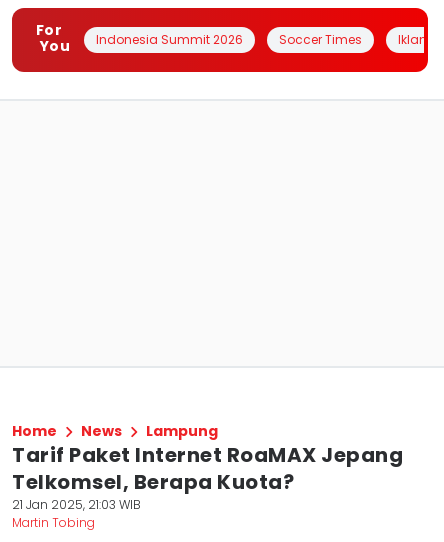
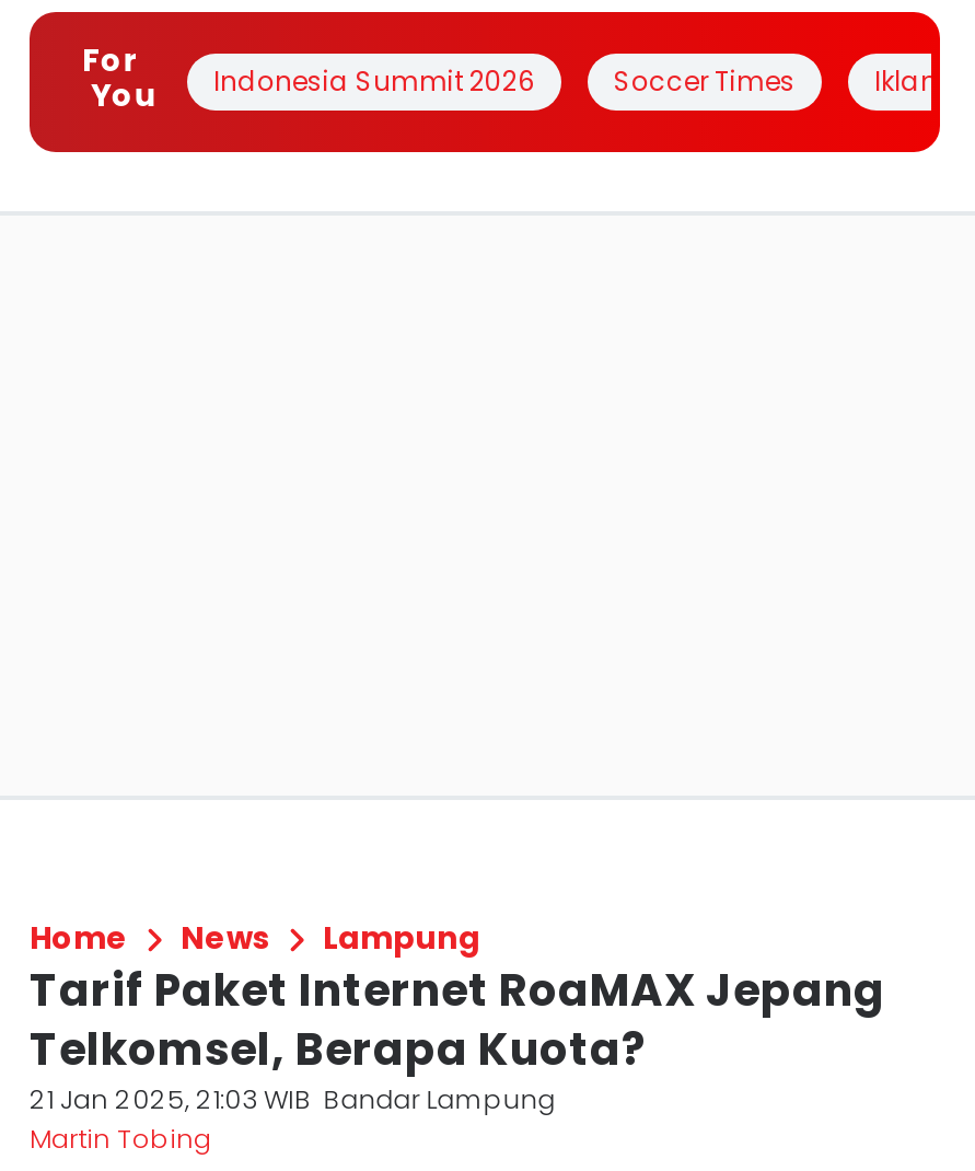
- 21 Jan 2025, 21:03 WIB
+ 21 Jan 2025, 21:03 WIB Bandar Lampung
